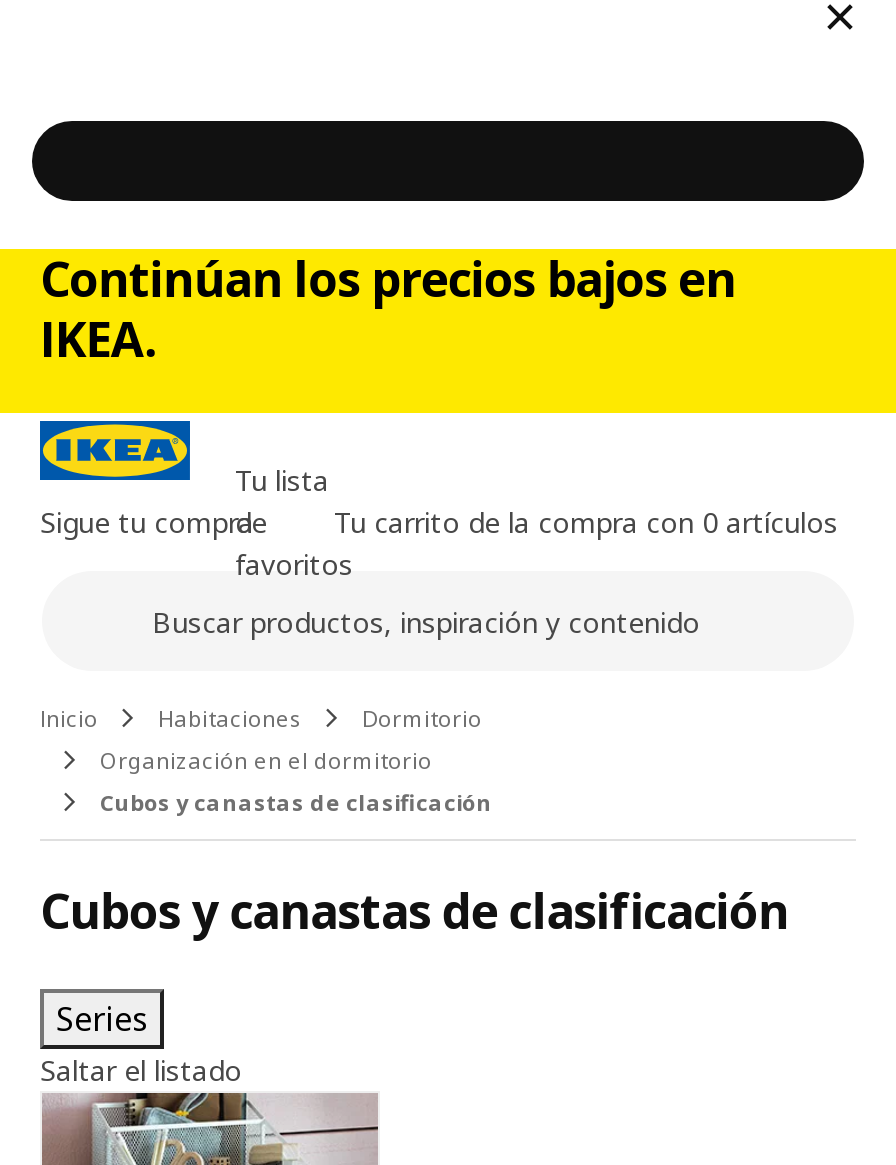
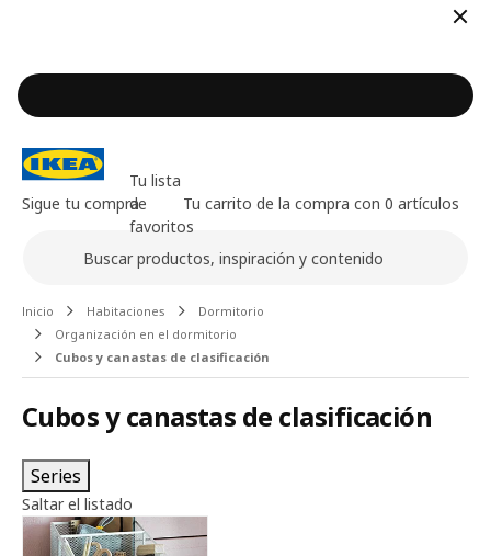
- Continúan los precios bajos en
- IKEA.
